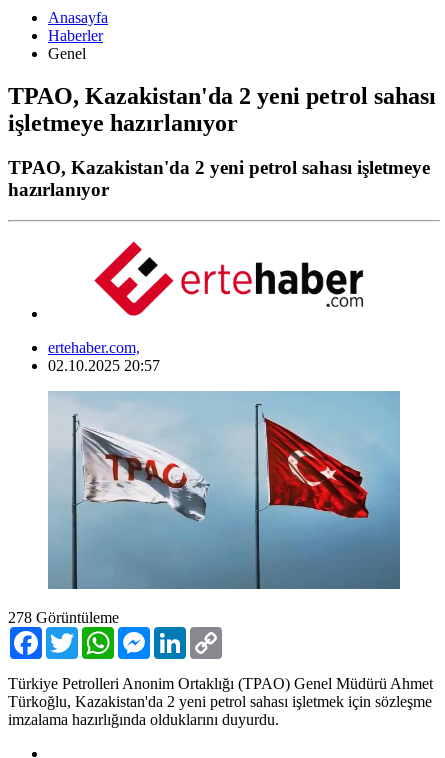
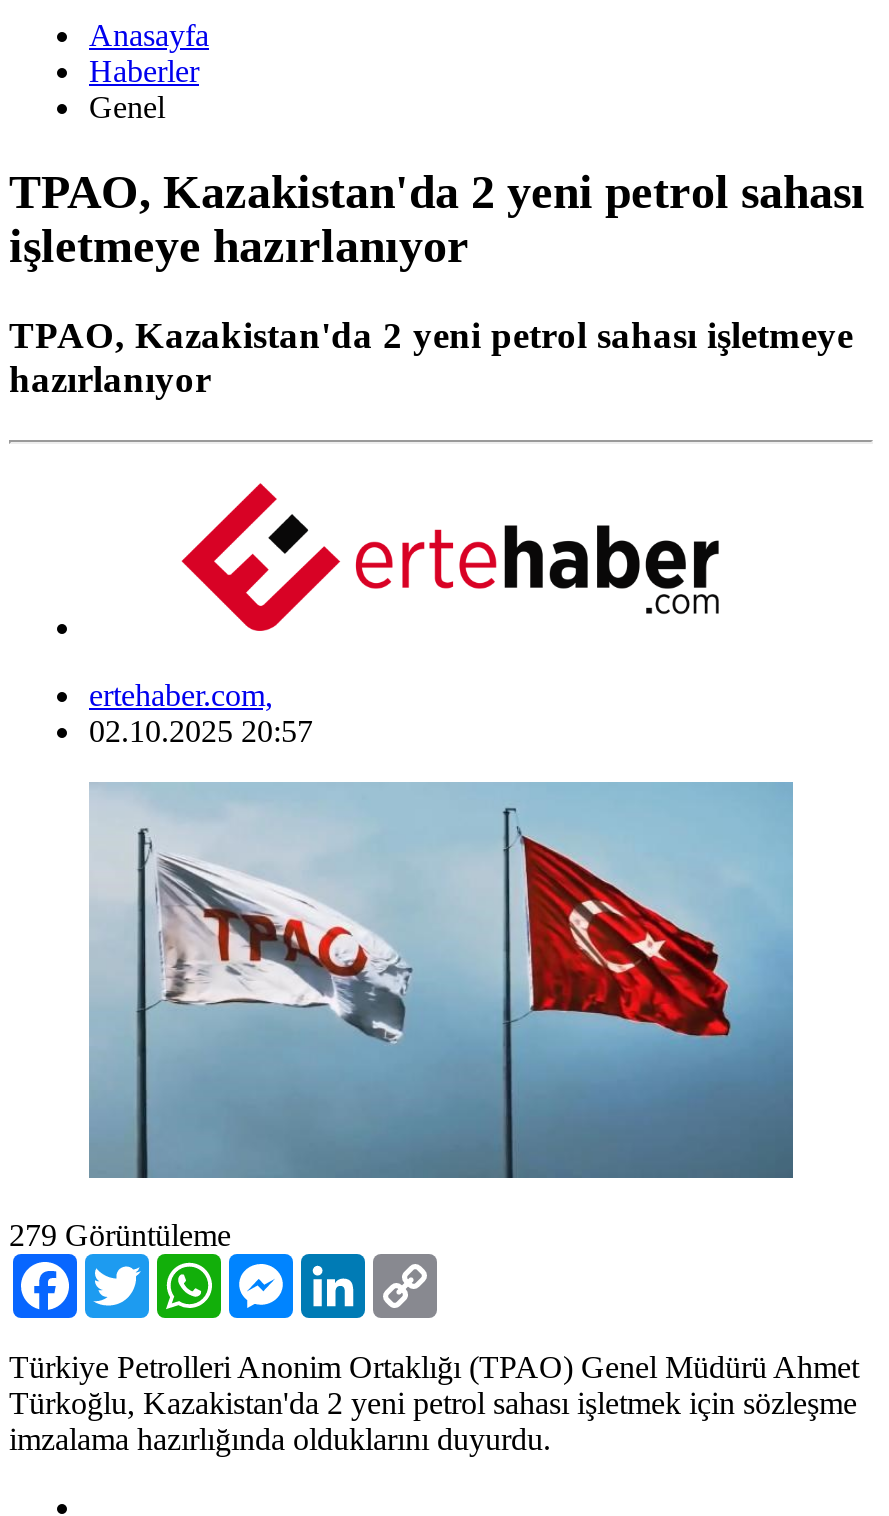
- 278 Görüntüleme
+ 279 Görüntüleme
